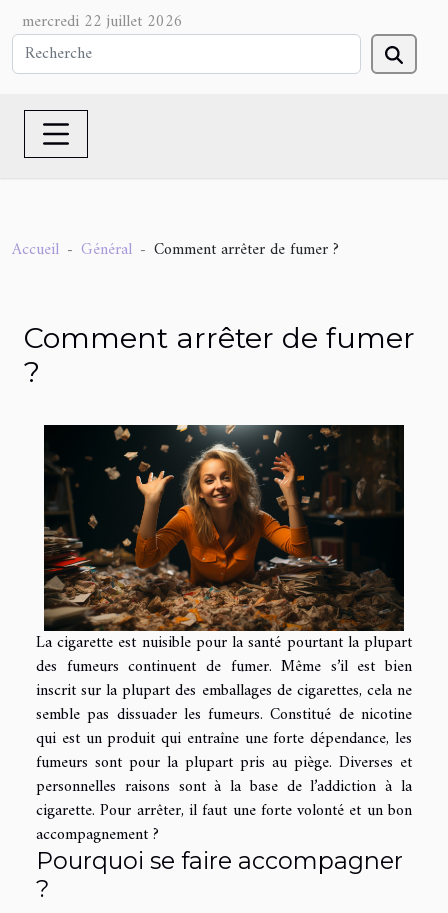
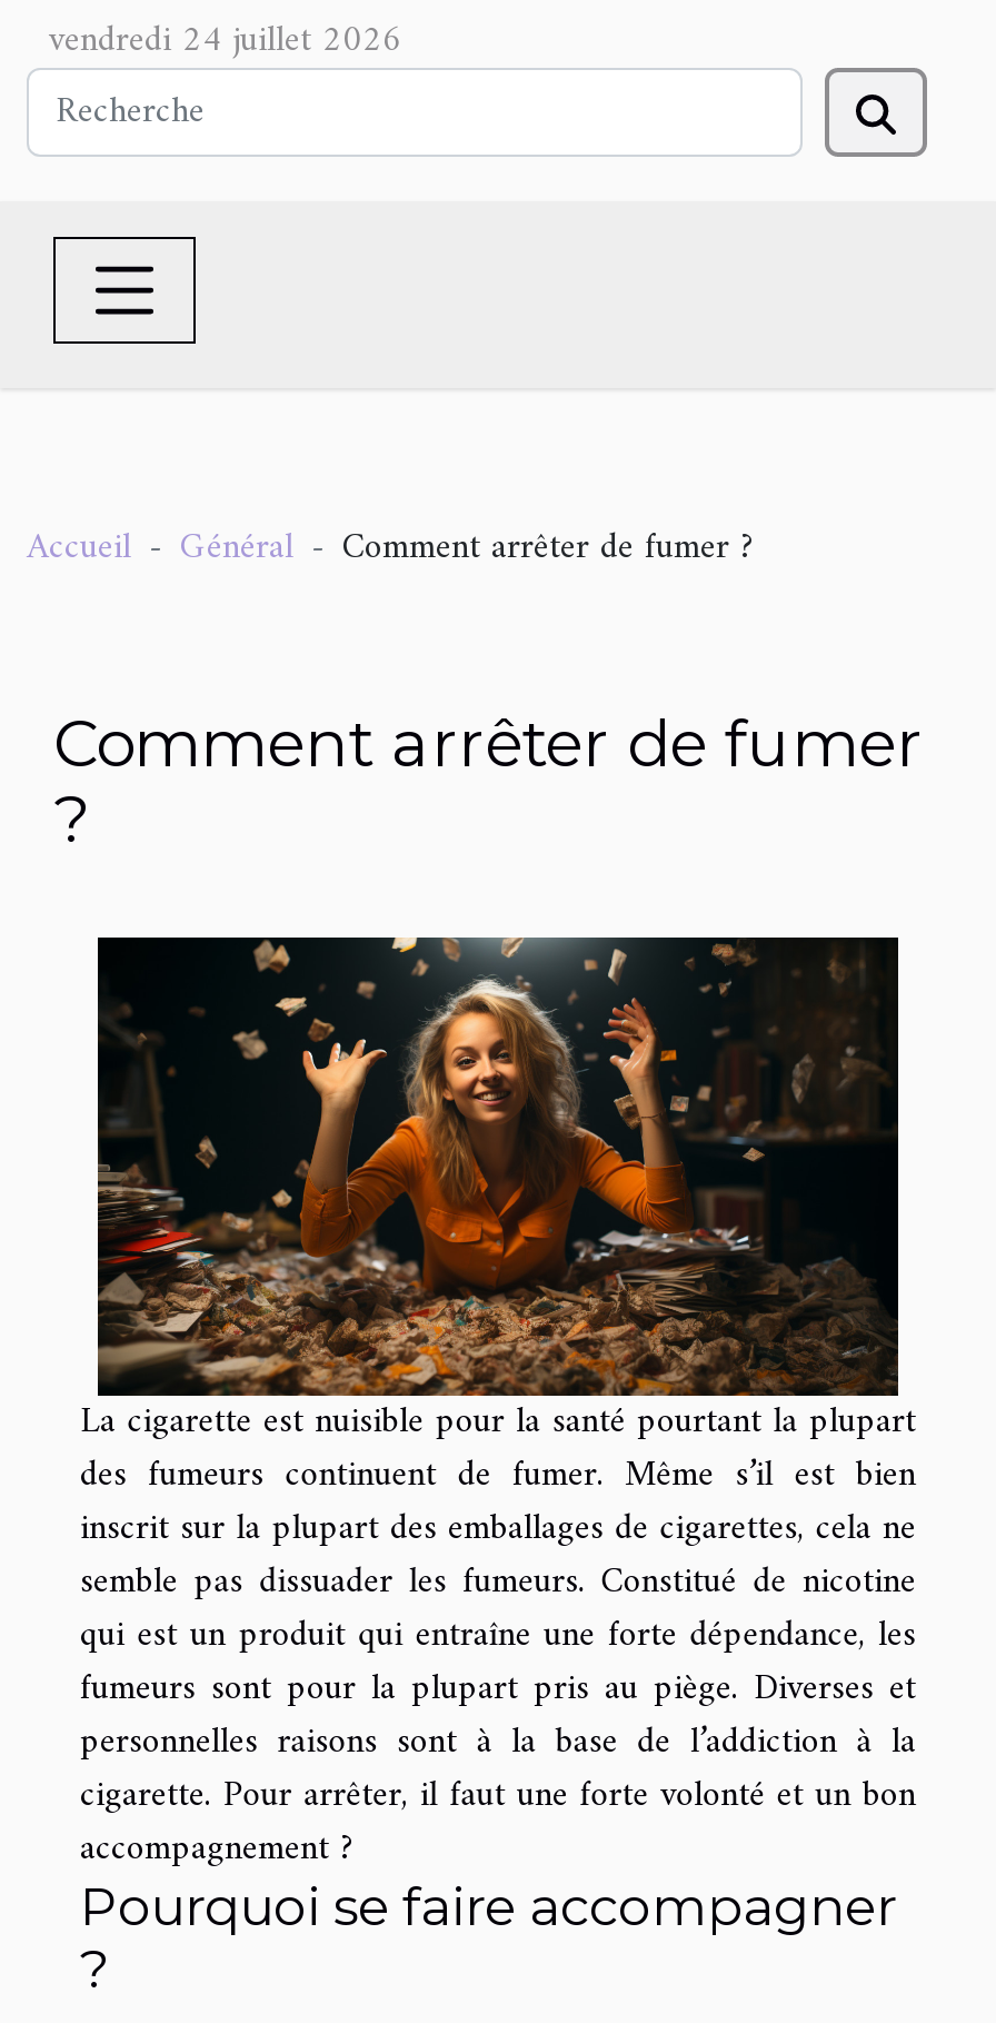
- mercredi 22 juillet 2026
+ vendredi 24 juillet 2026
